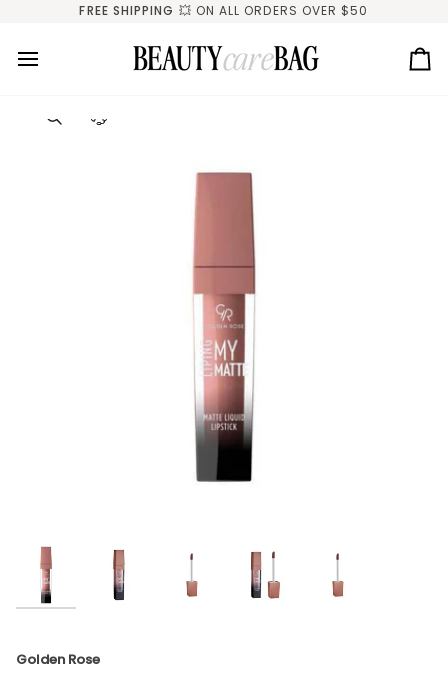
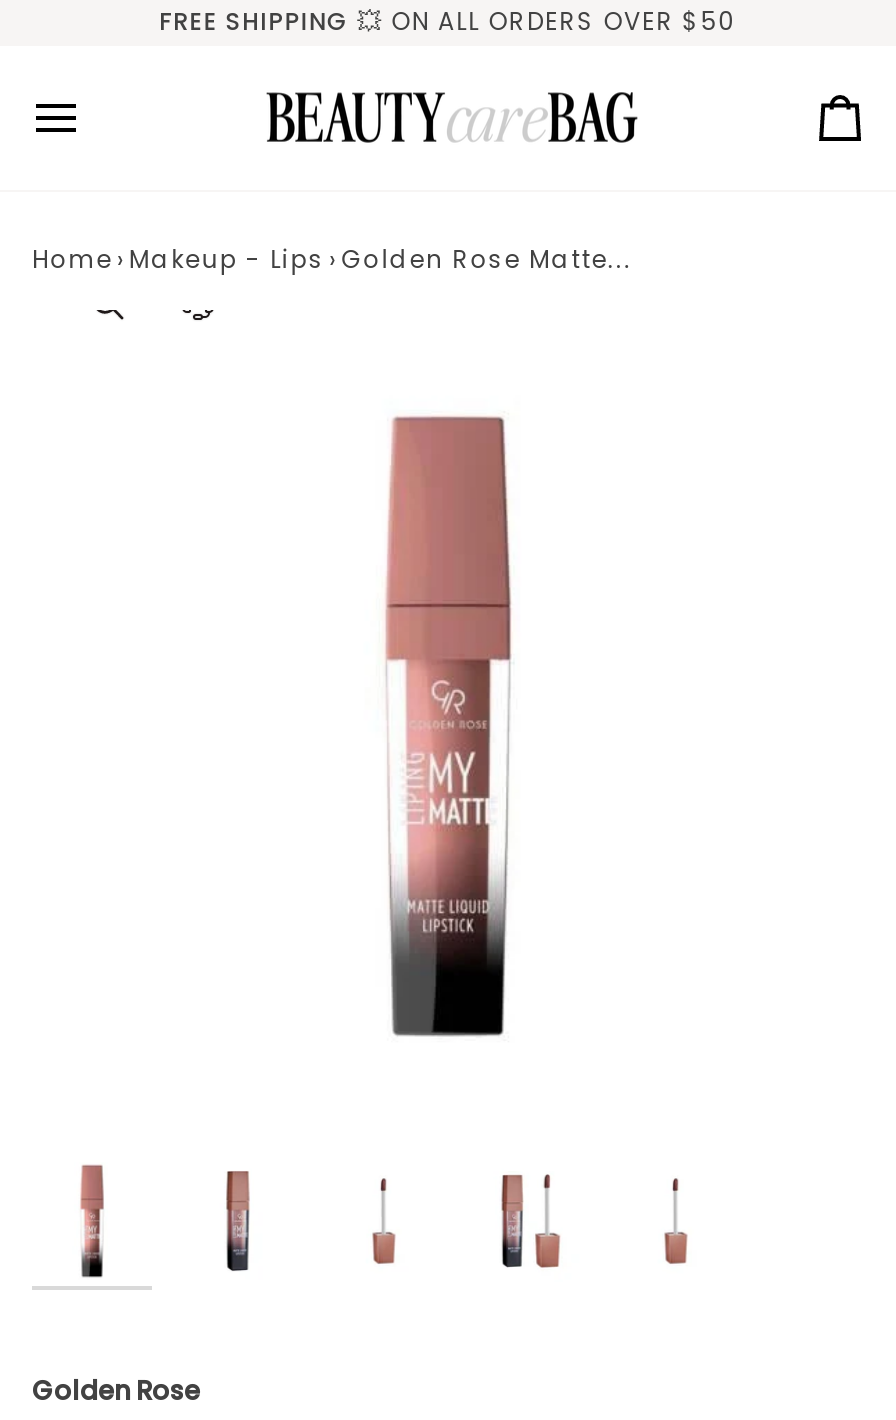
+ Home › Makeup - Lips › Golden Rose Matte...
